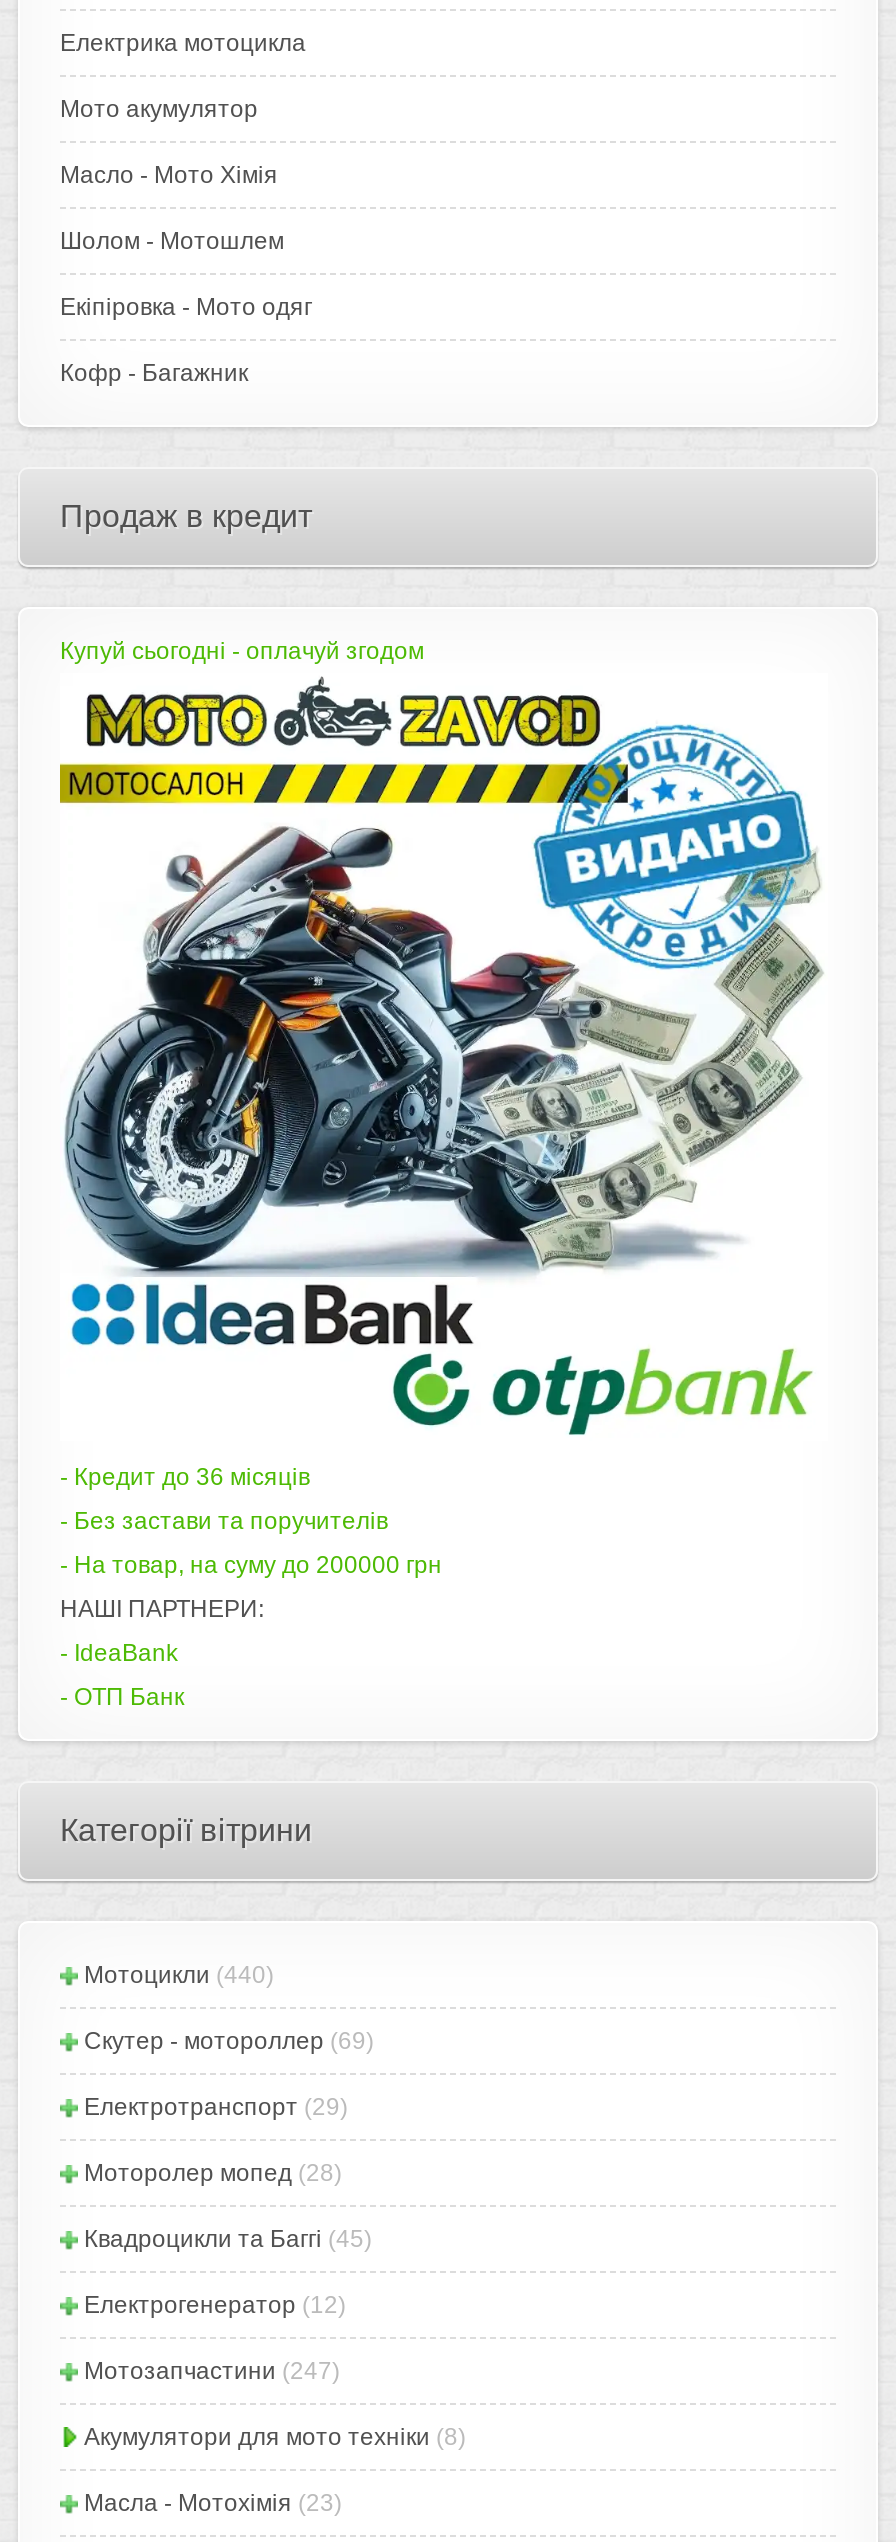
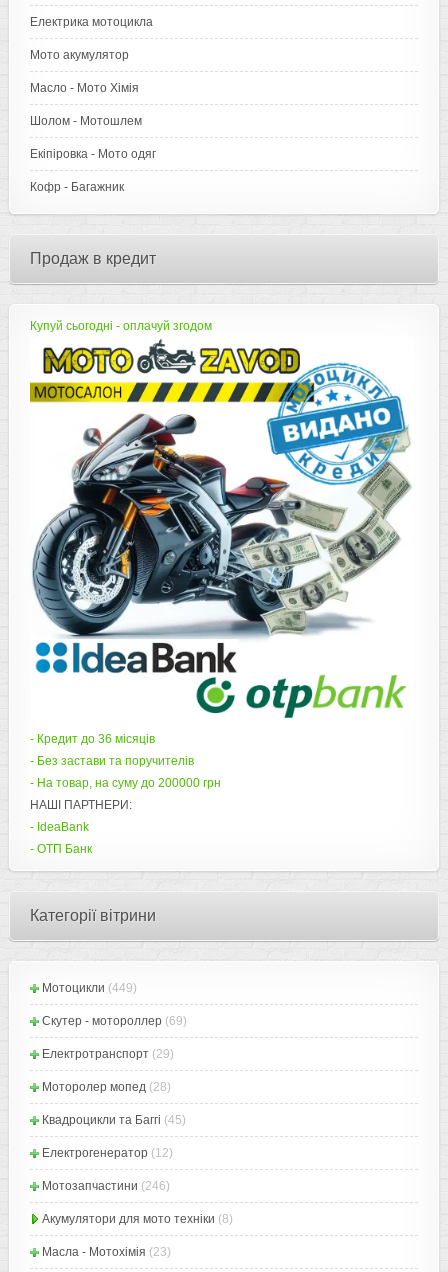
- Мотоцикли (440)
+ Мотоцикли (449)

- Мотозапчастини (247)
+ Мотозапчастини (246)
